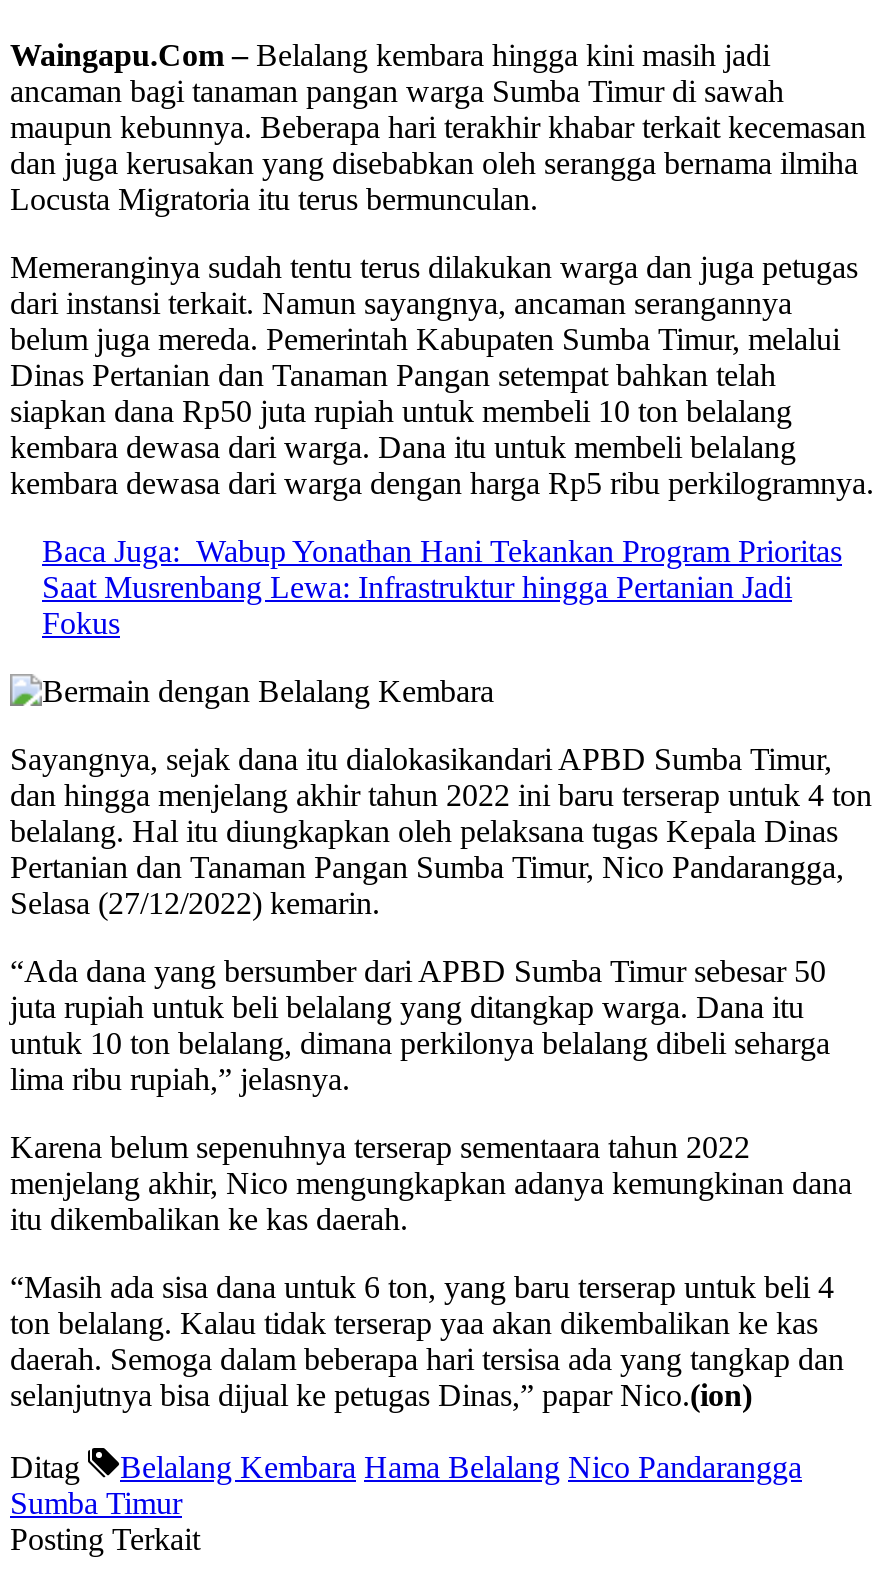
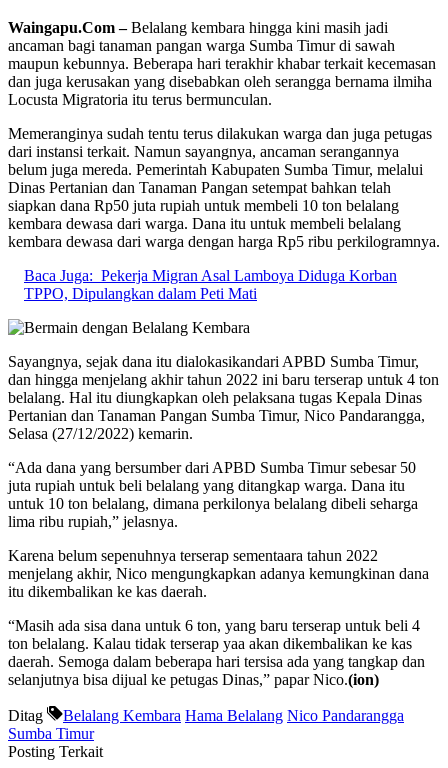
- Baca Juga: Wabup Yonathan Hani Tekankan Program Prioritas
- Saat Musrenbang Lewa: Infrastruktur hingga Pertanian Jadi
- Fokus
+ Baca Juga: Pekerja Migran Asal Lamboya Diduga Korban
+ TPPO, Dipulangkan dalam Peti Mati
